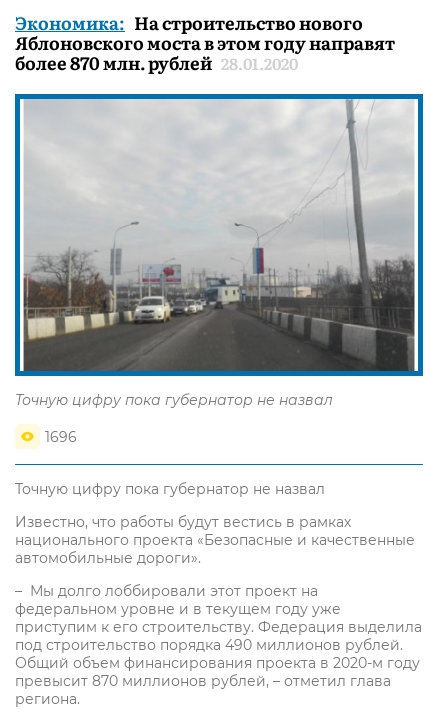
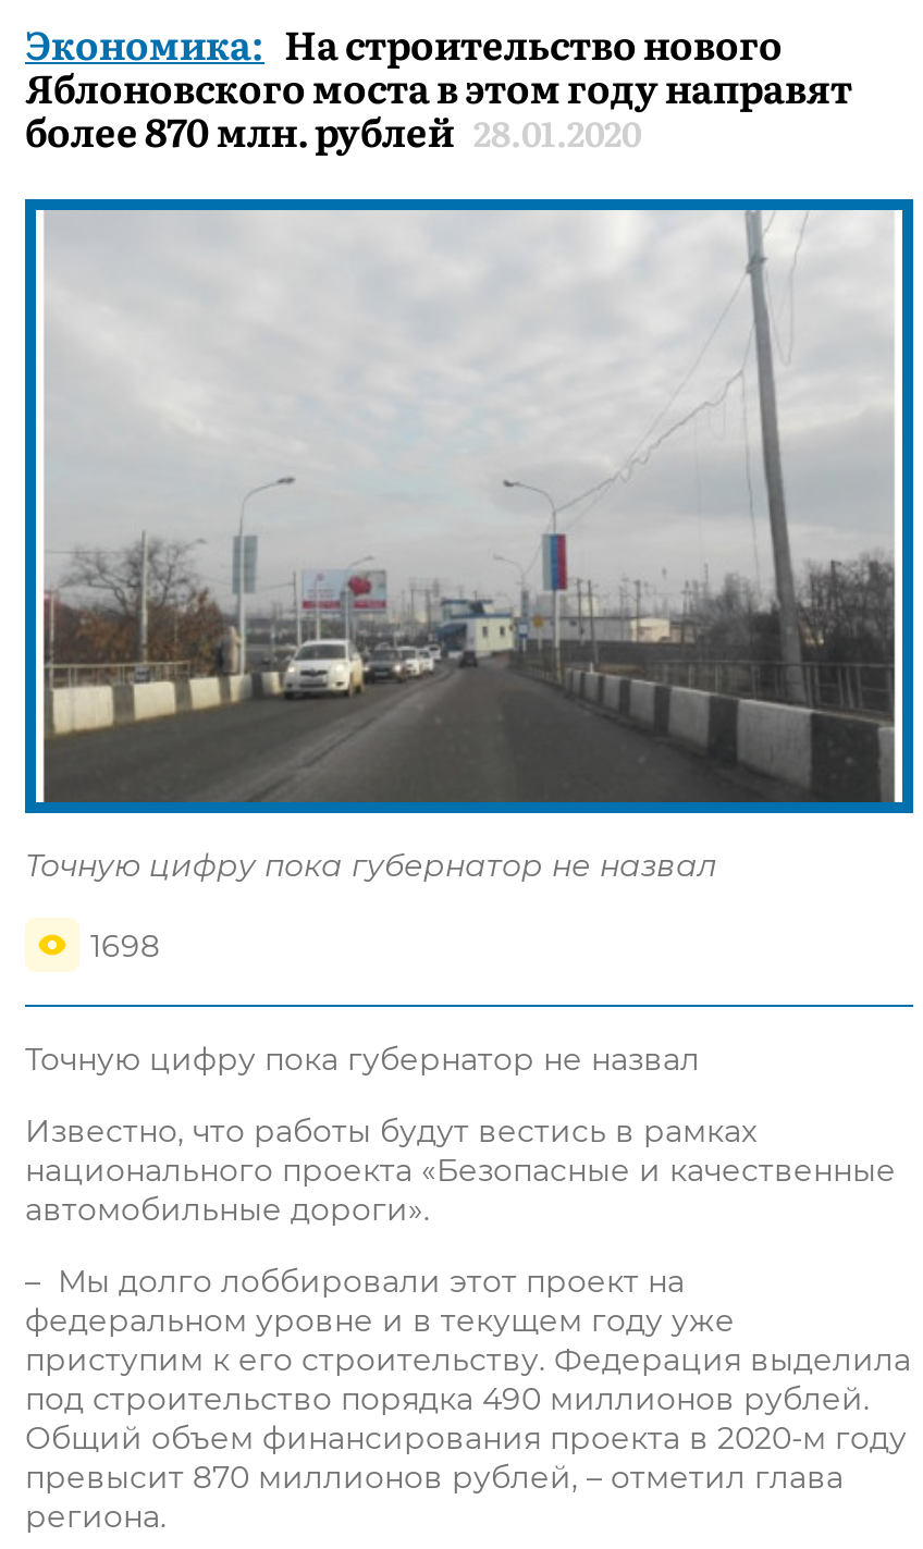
- 1696
+ 1698
